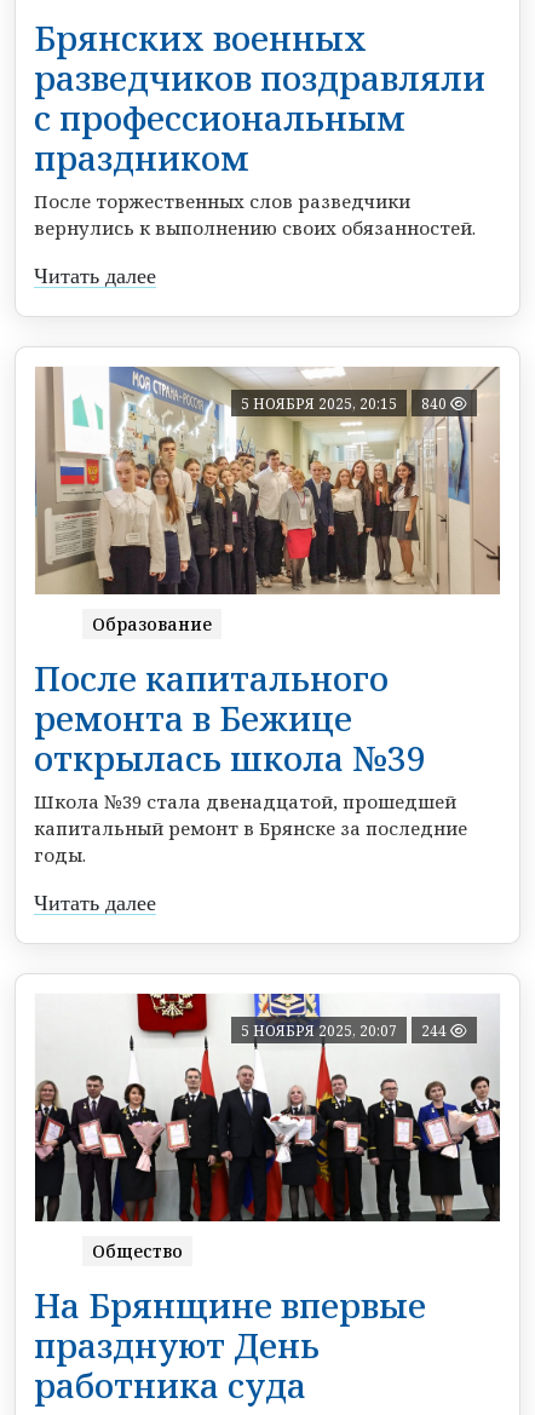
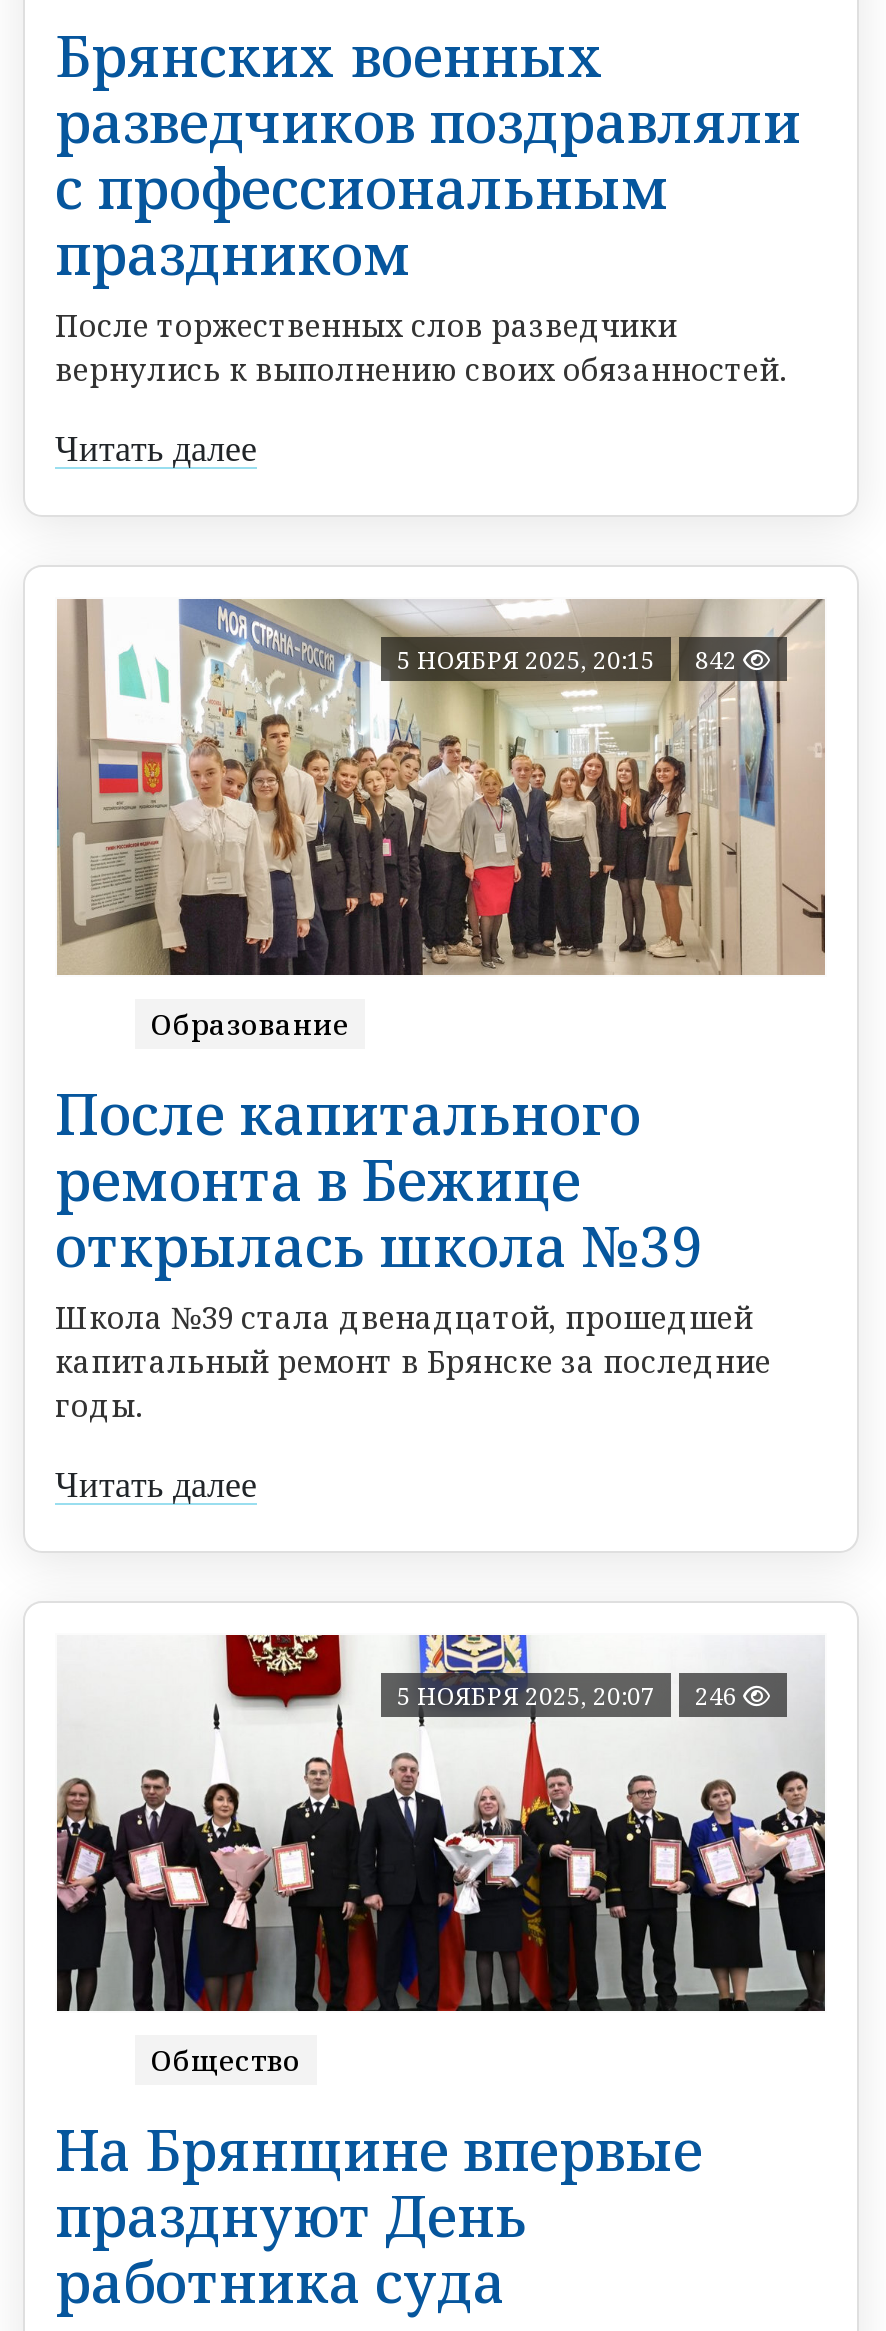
- 5 НОЯБРЯ 2025, 20:15 840
+ 5 НОЯБРЯ 2025, 20:15 842

- 5 НОЯБРЯ 2025, 20:07 244
+ 5 НОЯБРЯ 2025, 20:07 246
